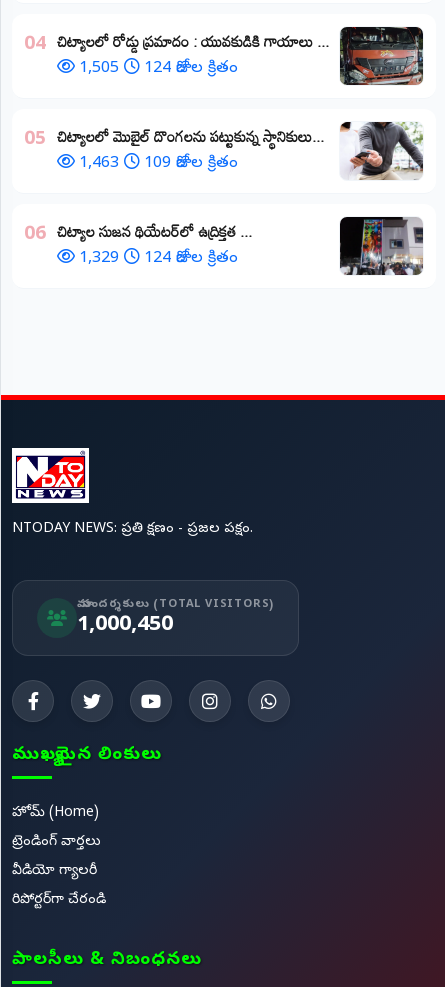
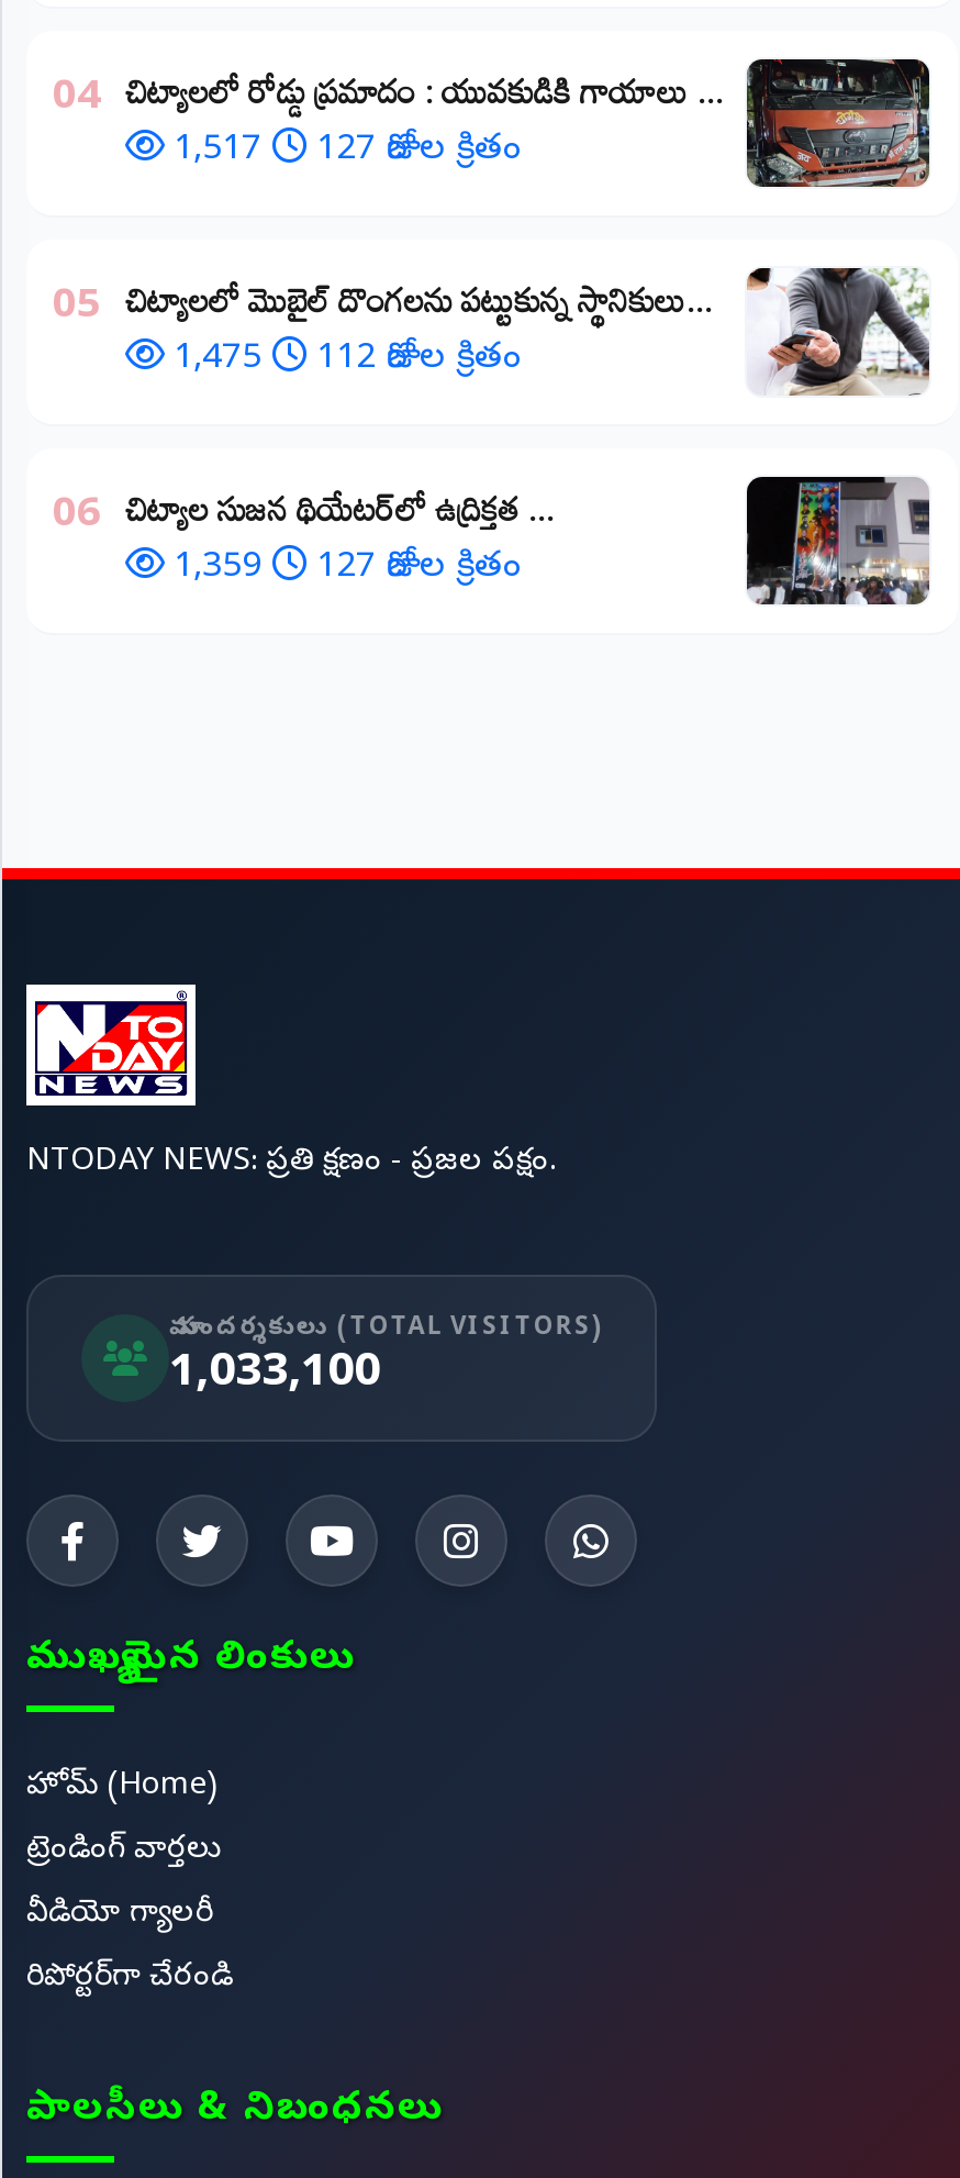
- 1,505
+ 1,517

- 124 రోజుల క్రితం
+ 127 రోజుల క్రితం

- 1,463
+ 1,475

- 109 రోజుల క్రితం
+ 112 రోజుల క్రితం

- 1,329
+ 1,359

- 124 రోజుల క్రితం
+ 127 రోజుల క్రితం

- 1,000,450
+ 1,033,100
